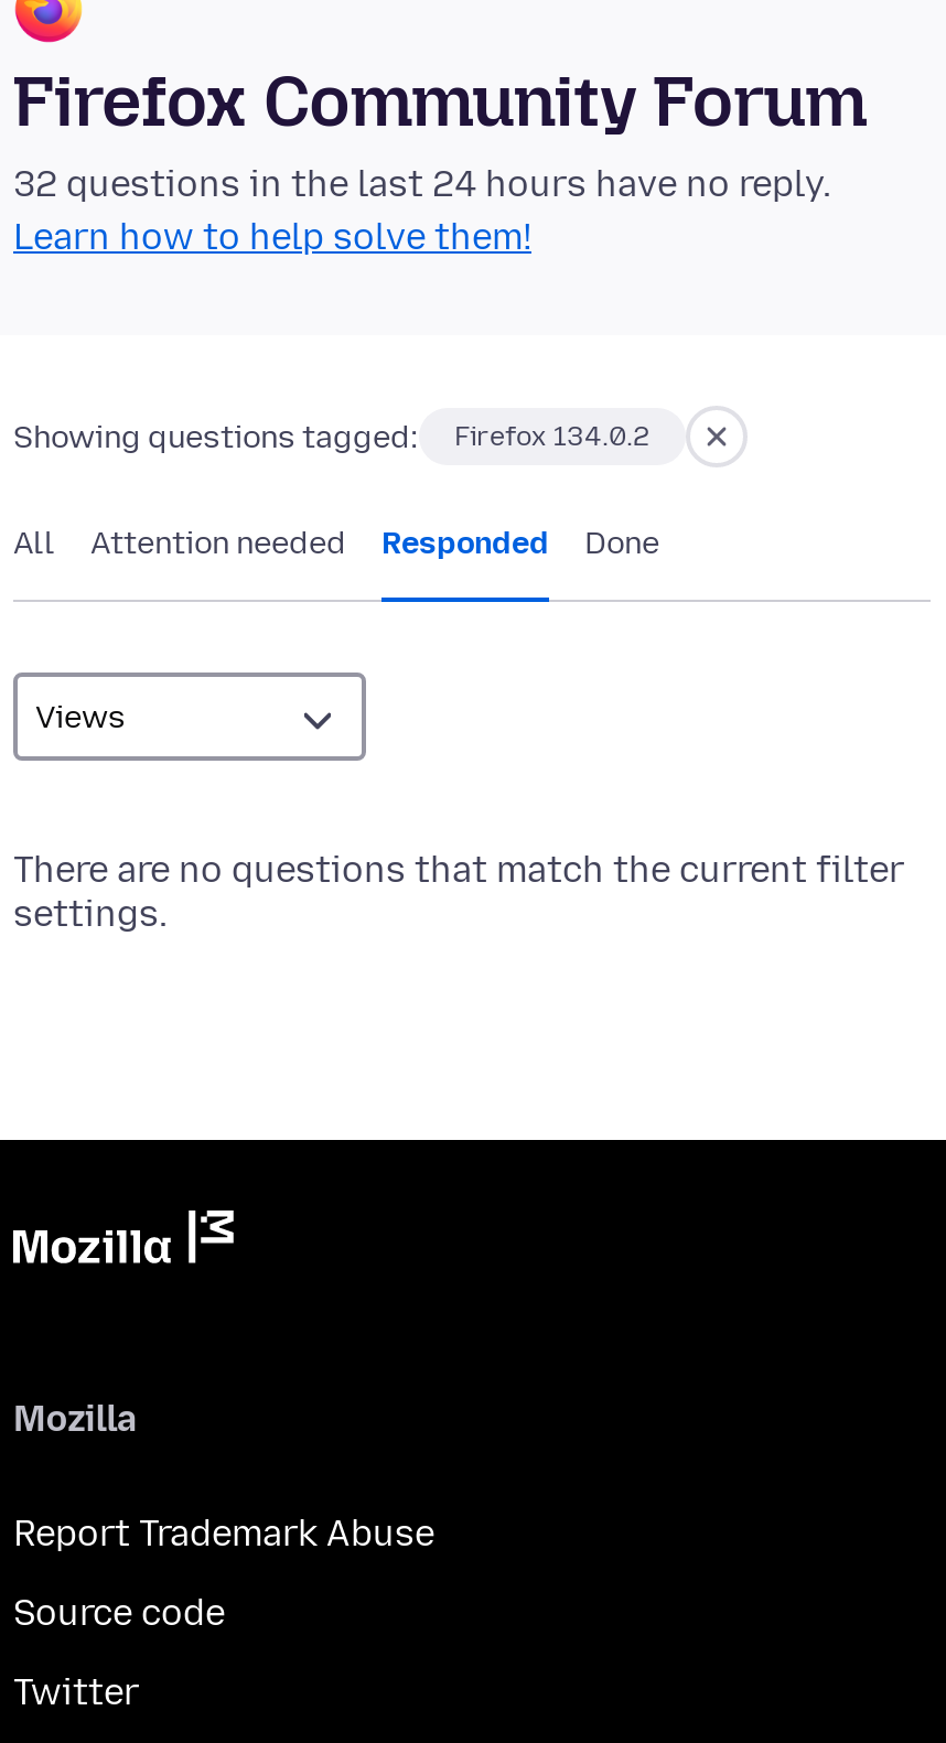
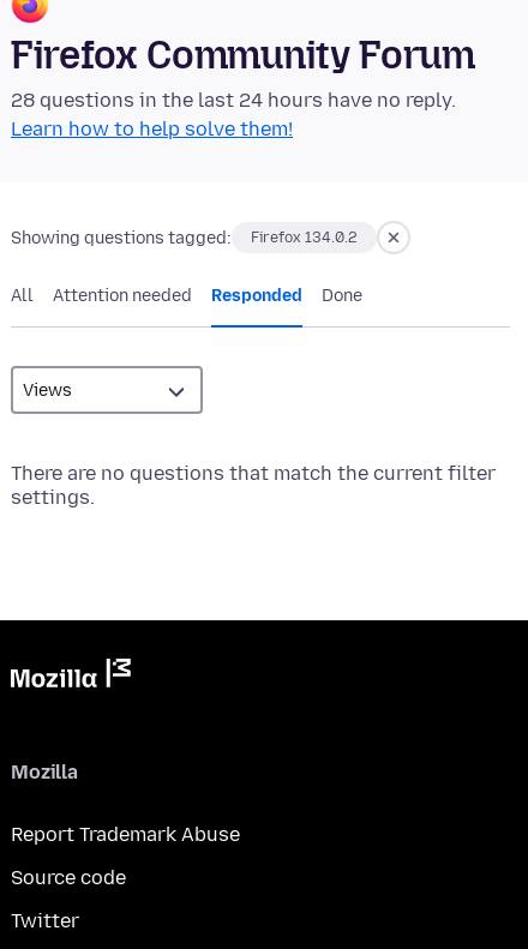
- 32 questions in the last 24 hours have no reply.
+ 28 questions in the last 24 hours have no reply.
